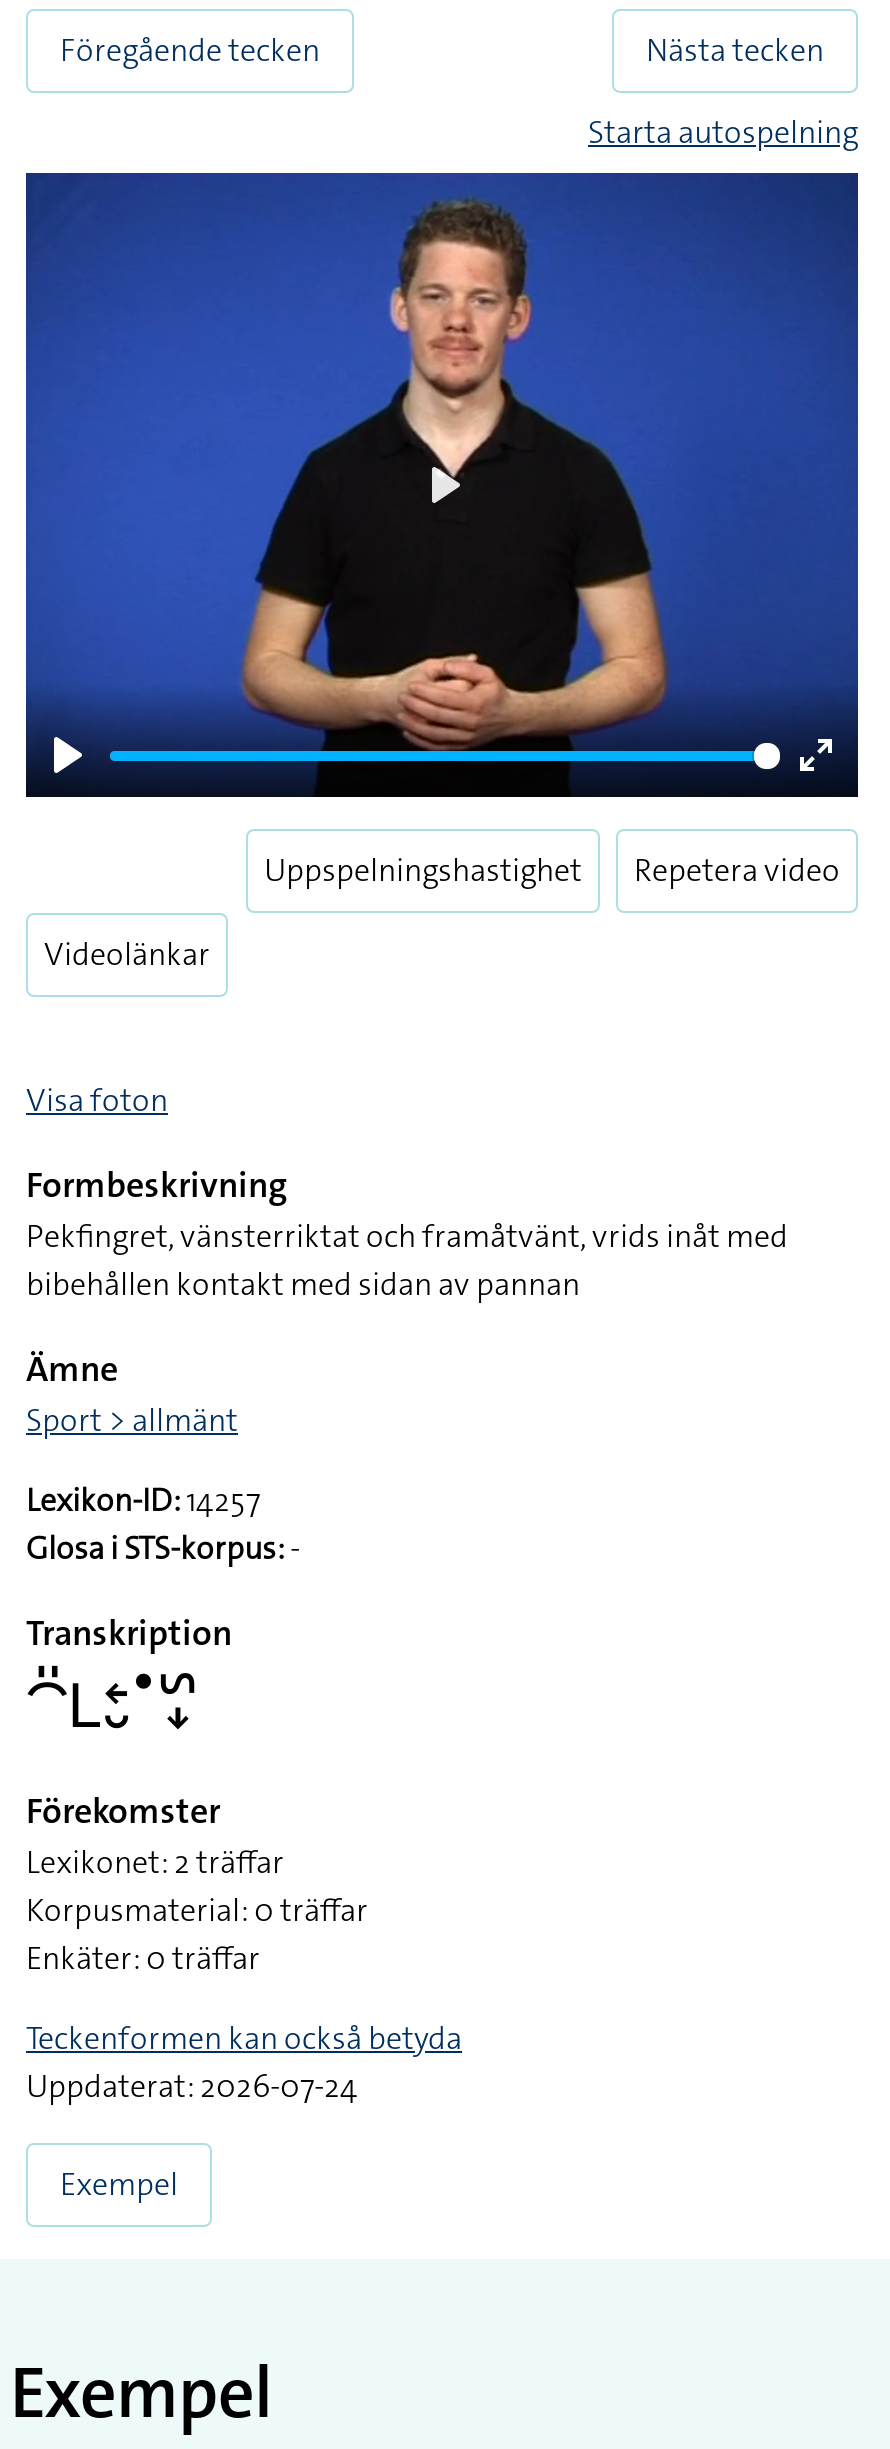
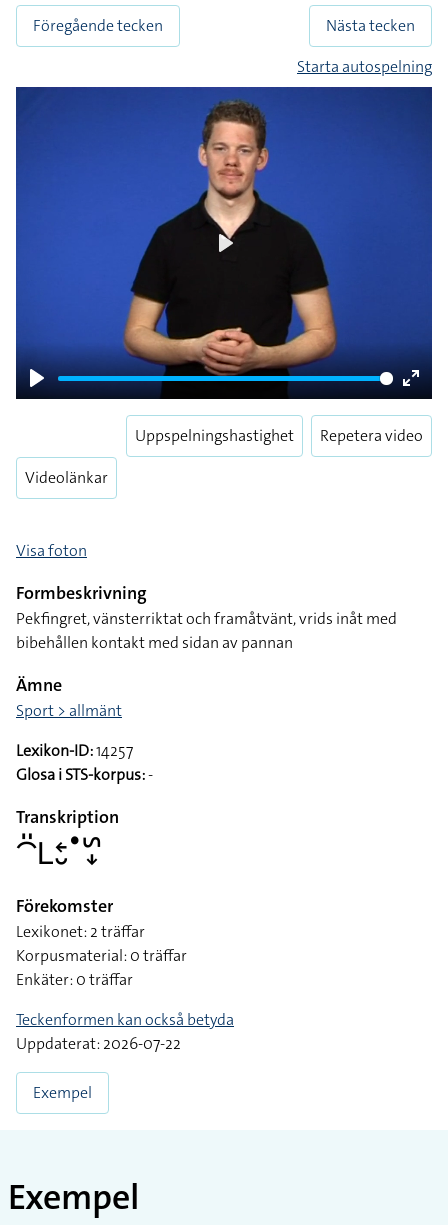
- Uppdaterat: 2026-07-24
+ Uppdaterat: 2026-07-22
